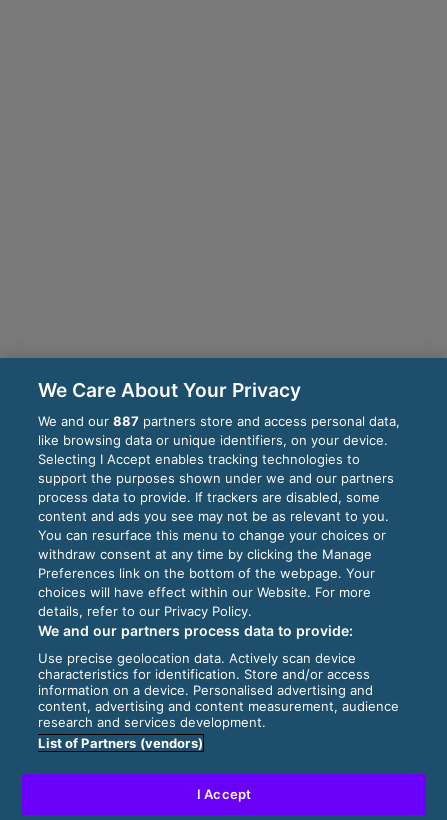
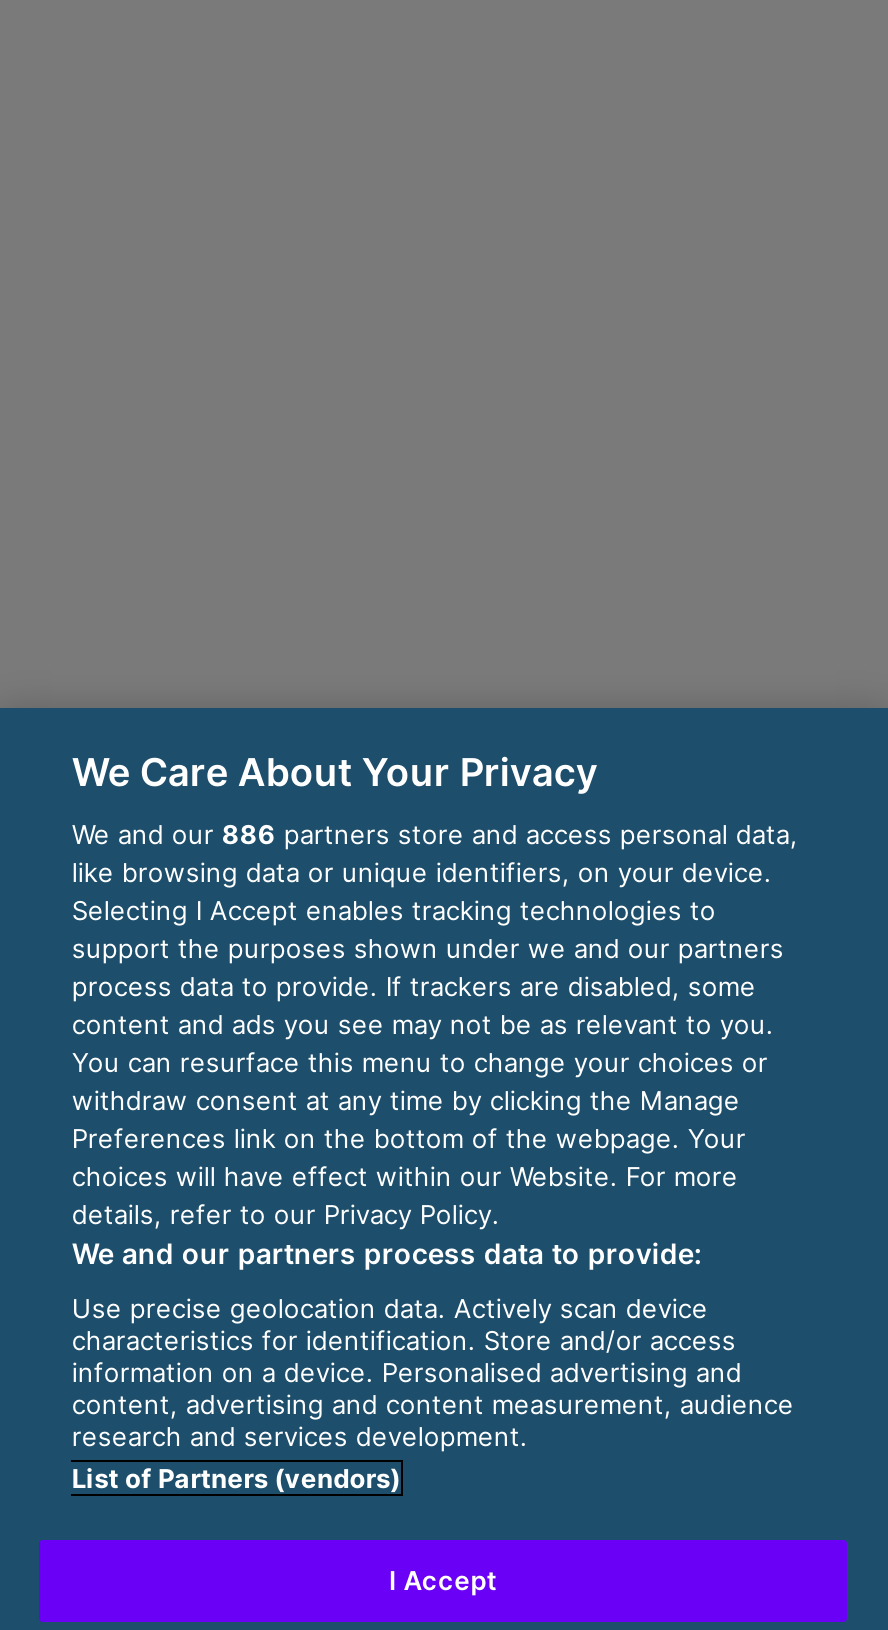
- We and our 887 partners store and access personal data,
+ We and our 886 partners store and access personal data,
